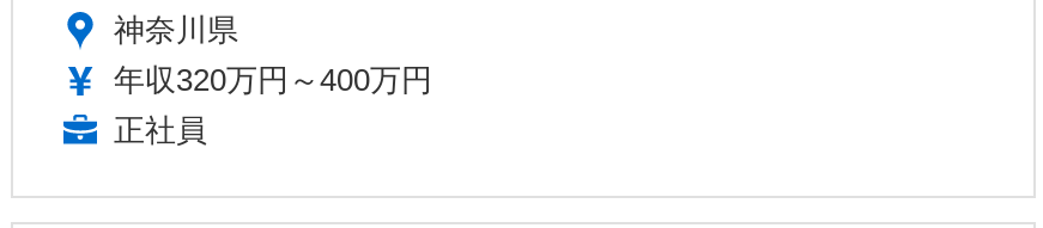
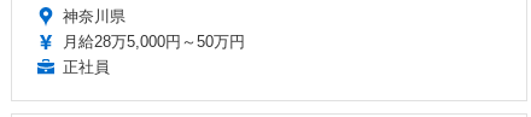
- 年収320万円～400万円
+ 月給28万5,000円～50万円
